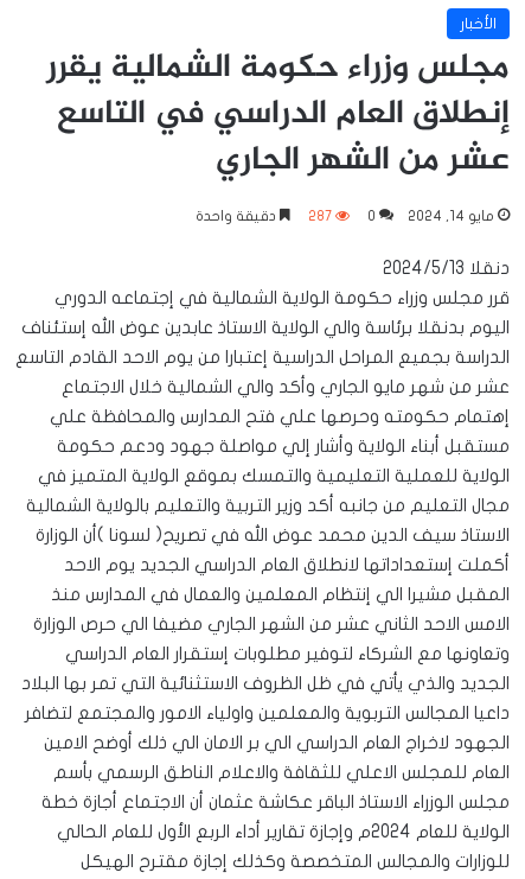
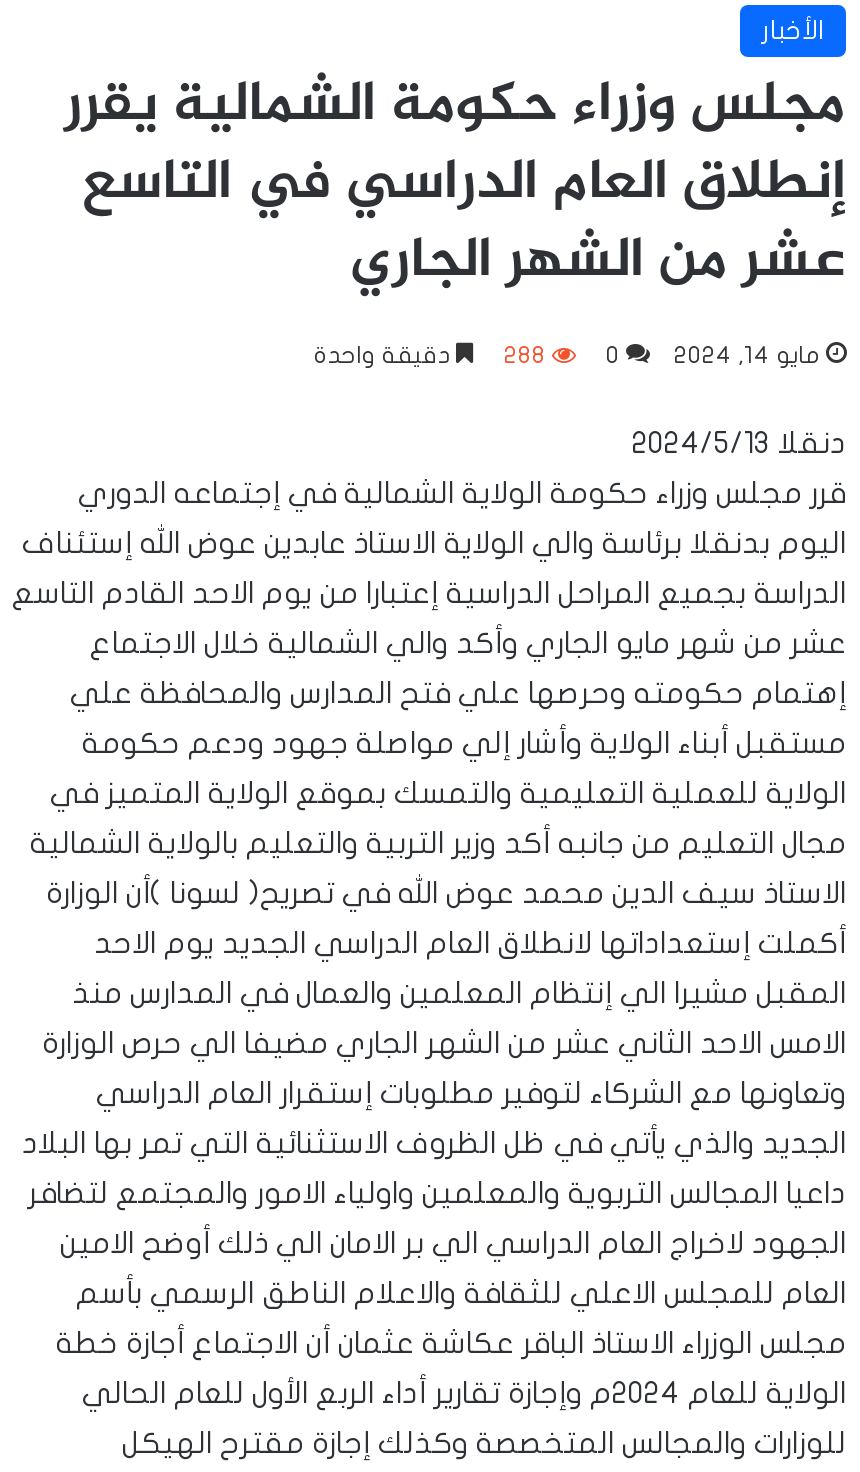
- 287 دقيقة واحدة
+ 288 دقيقة واحدة
